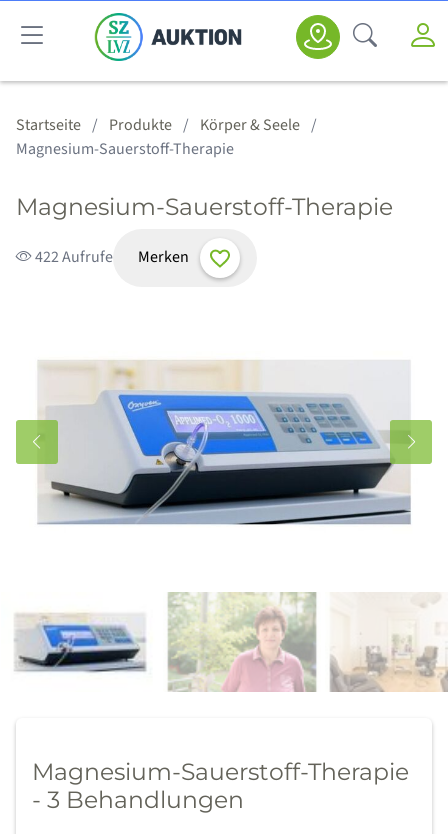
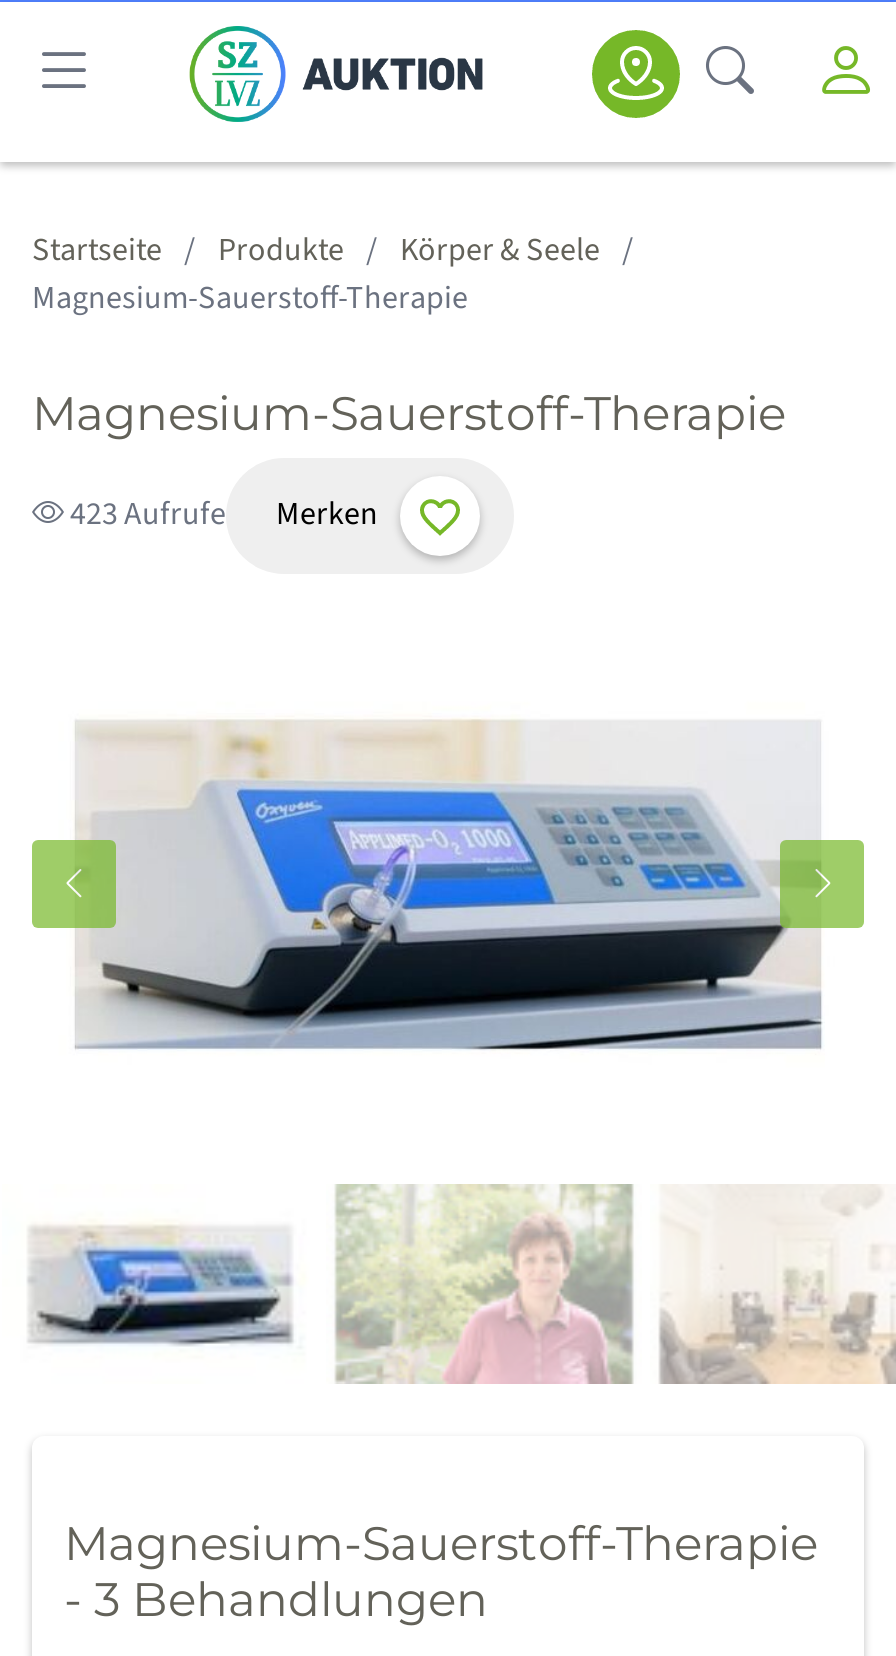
- 422 Aufrufe Merken
+ 423 Aufrufe Merken
